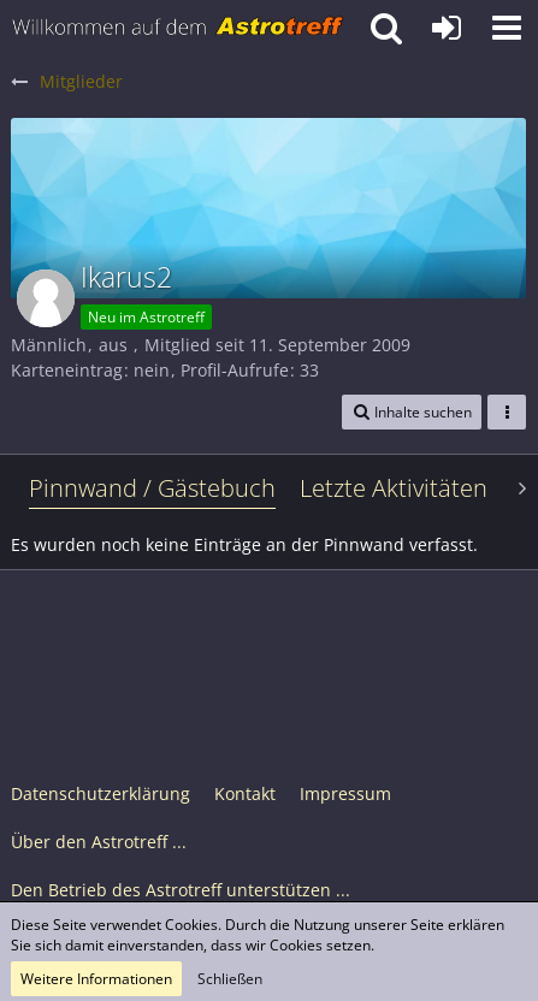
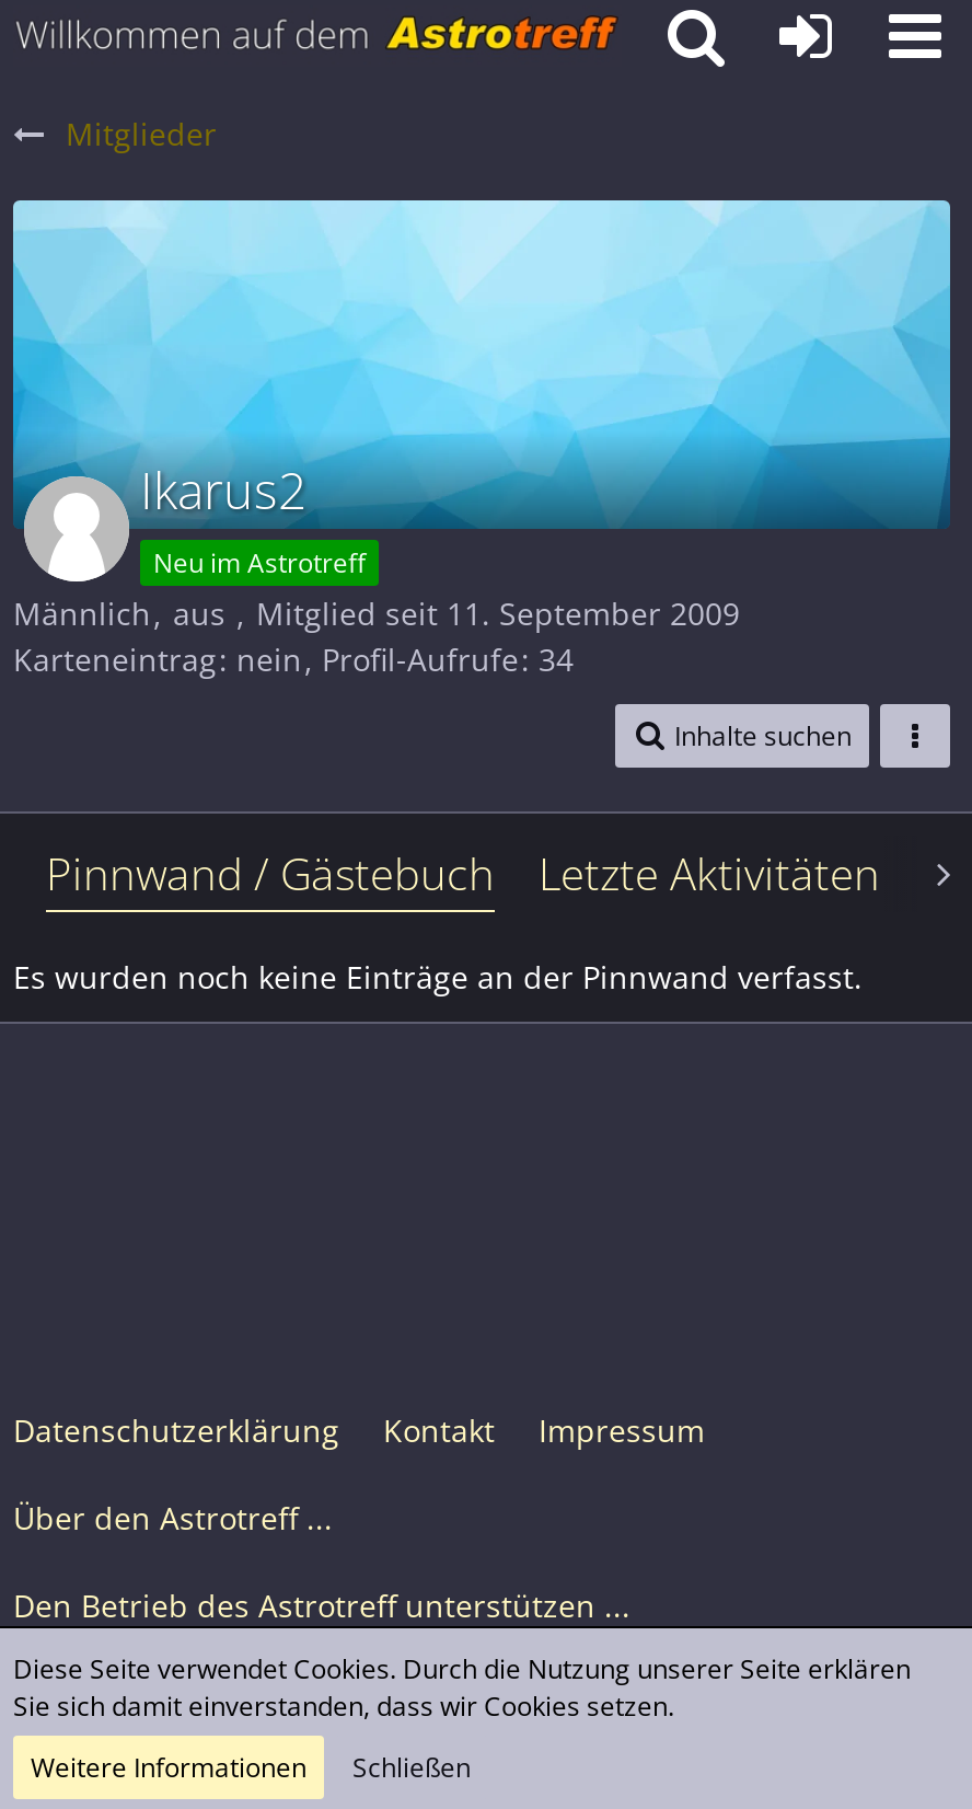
- Karteneintrag nein Profil-Aufrufe 33
+ Karteneintrag nein Profil-Aufrufe 34
